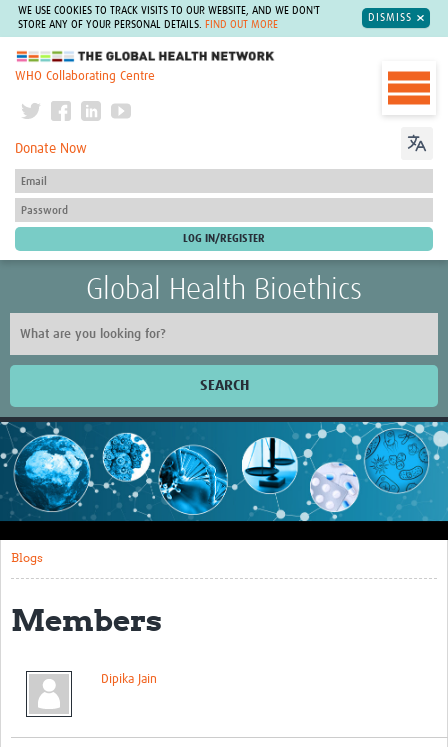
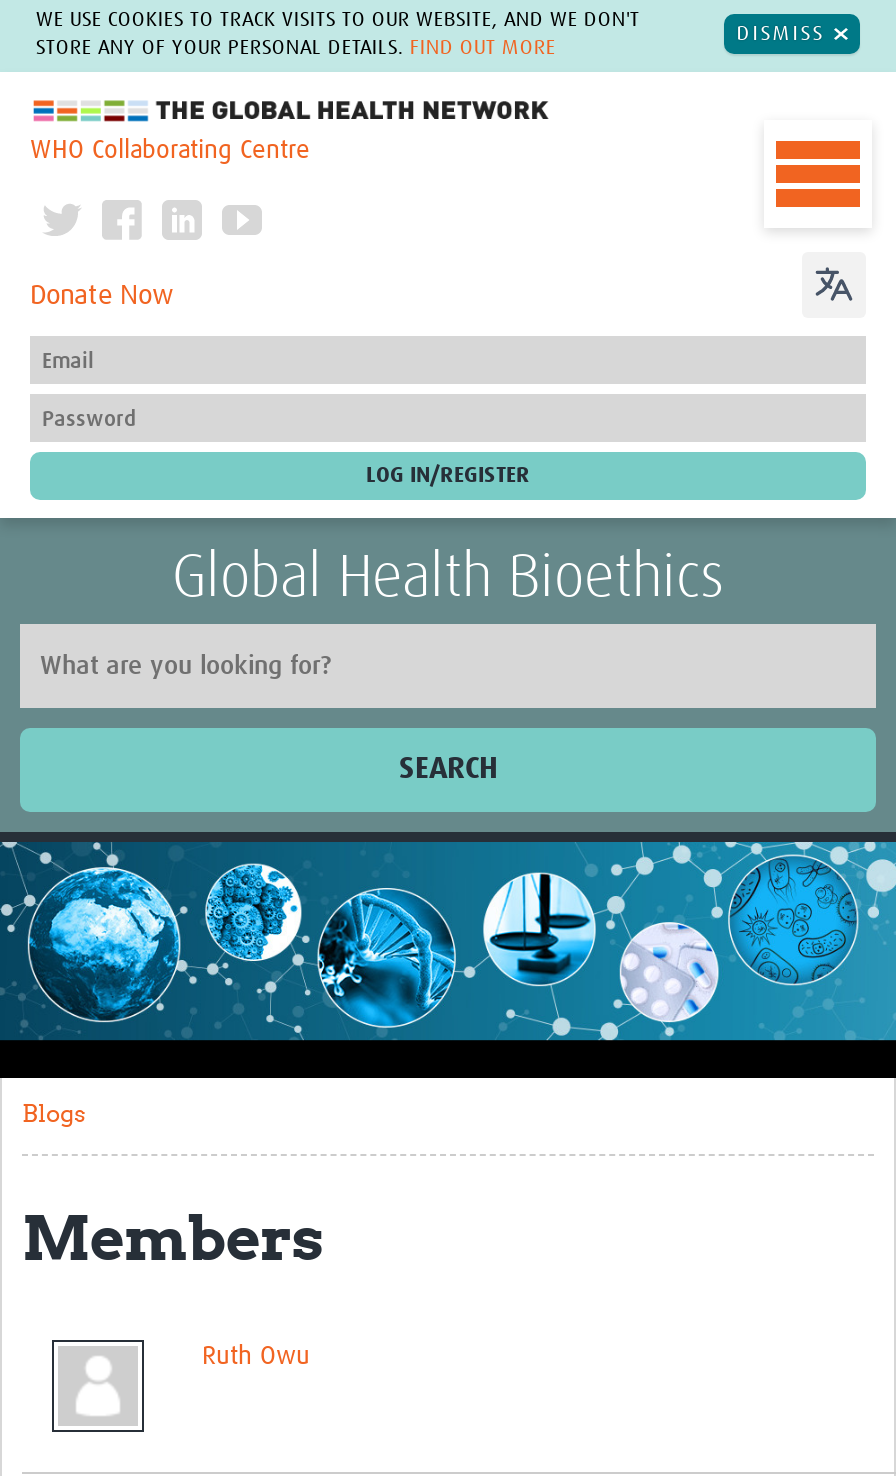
- Dipika Jain
+ Ruth Owu
